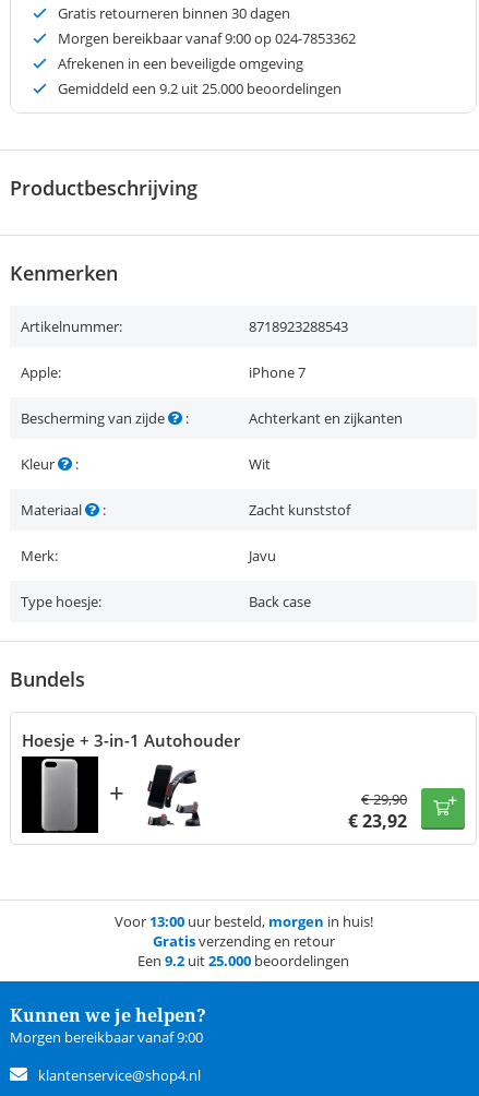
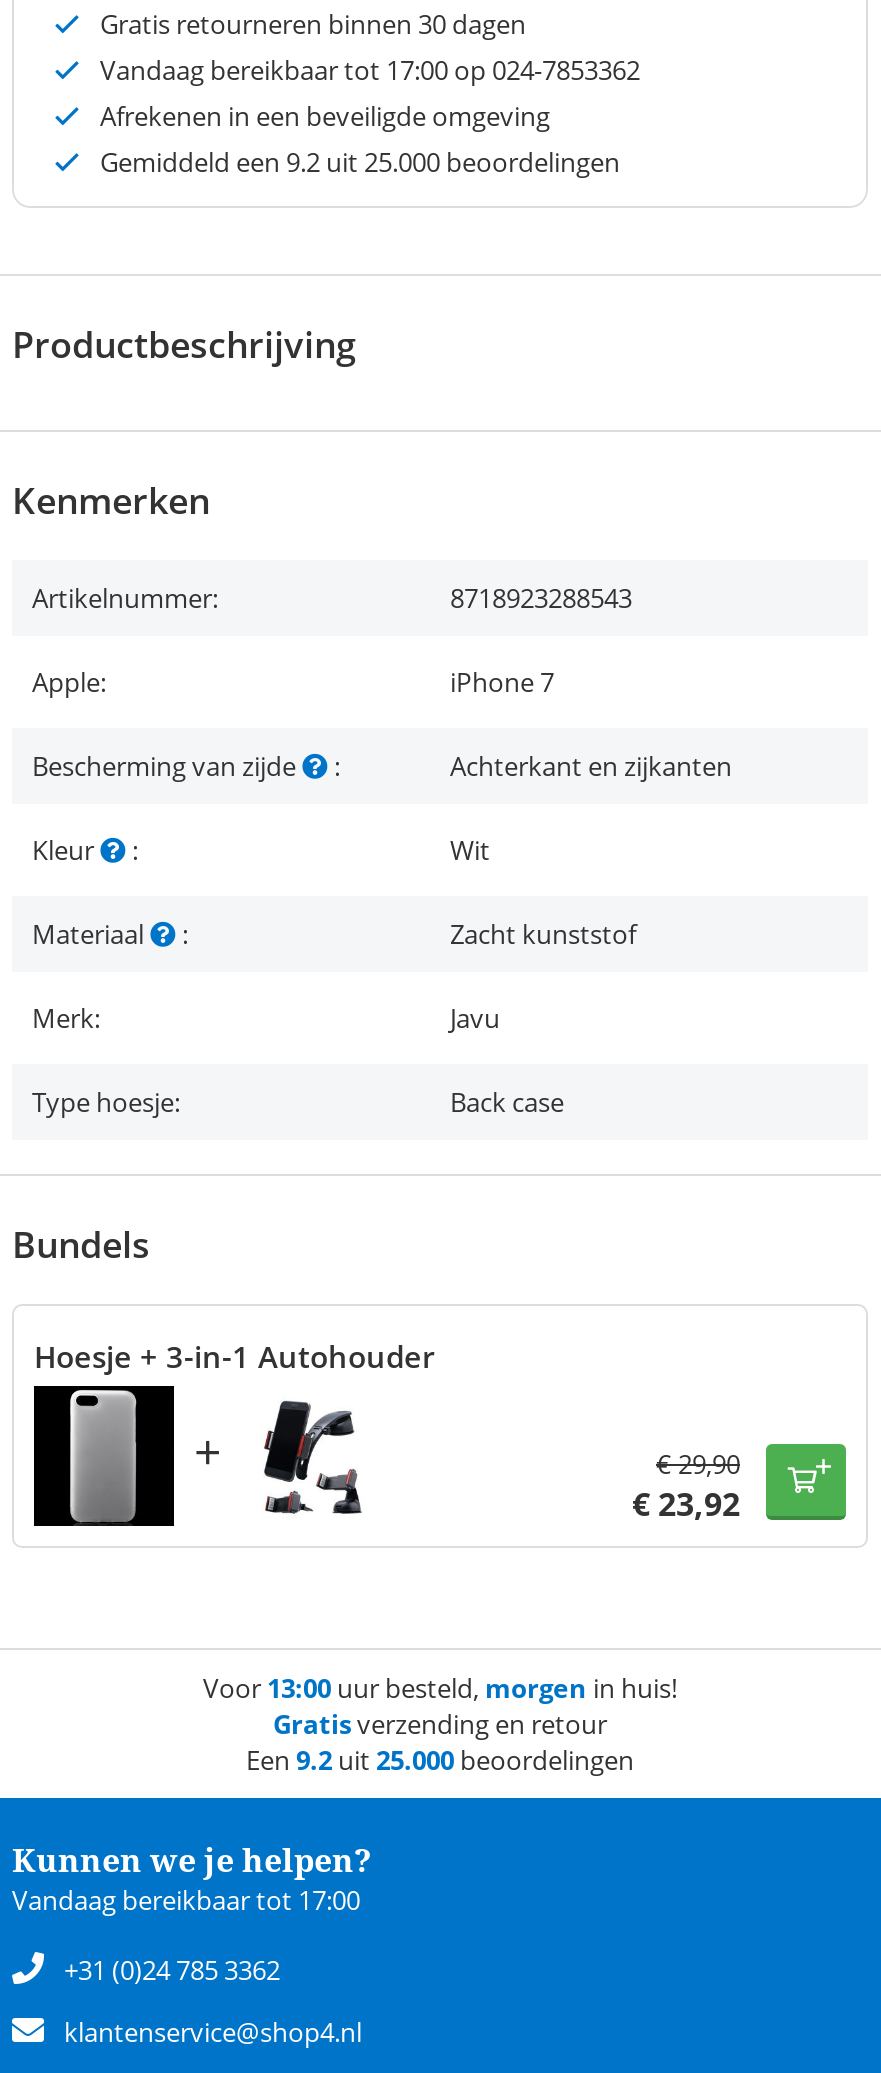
- Morgen bereikbaar vanaf 9:00 op 024-7853362
+ Vandaag bereikbaar tot 17:00 op 024-7853362

- Morgen bereikbaar vanaf 9:00
+ Vandaag bereikbaar tot 17:00
+ +31 (0)24 785 3362
